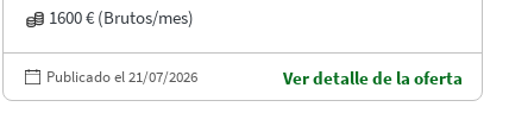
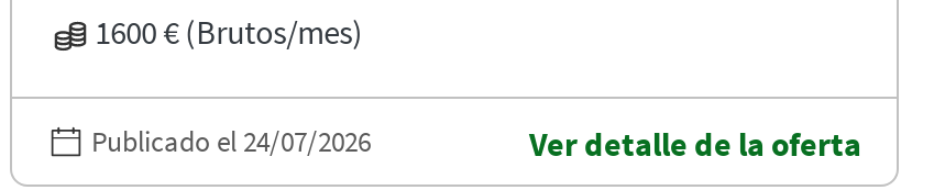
- Publicado el 21/07/2026
+ Publicado el 24/07/2026
